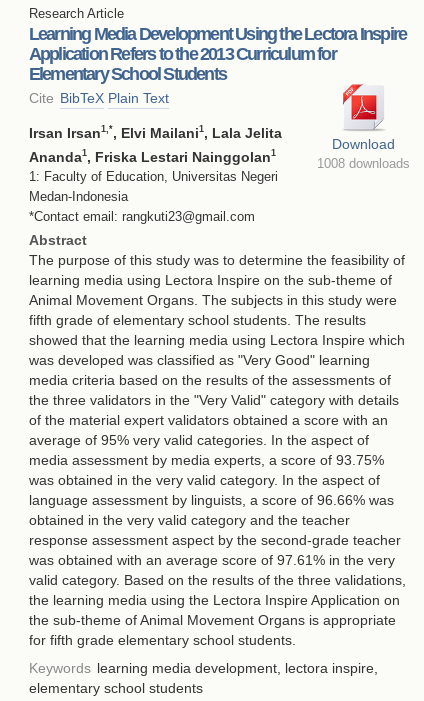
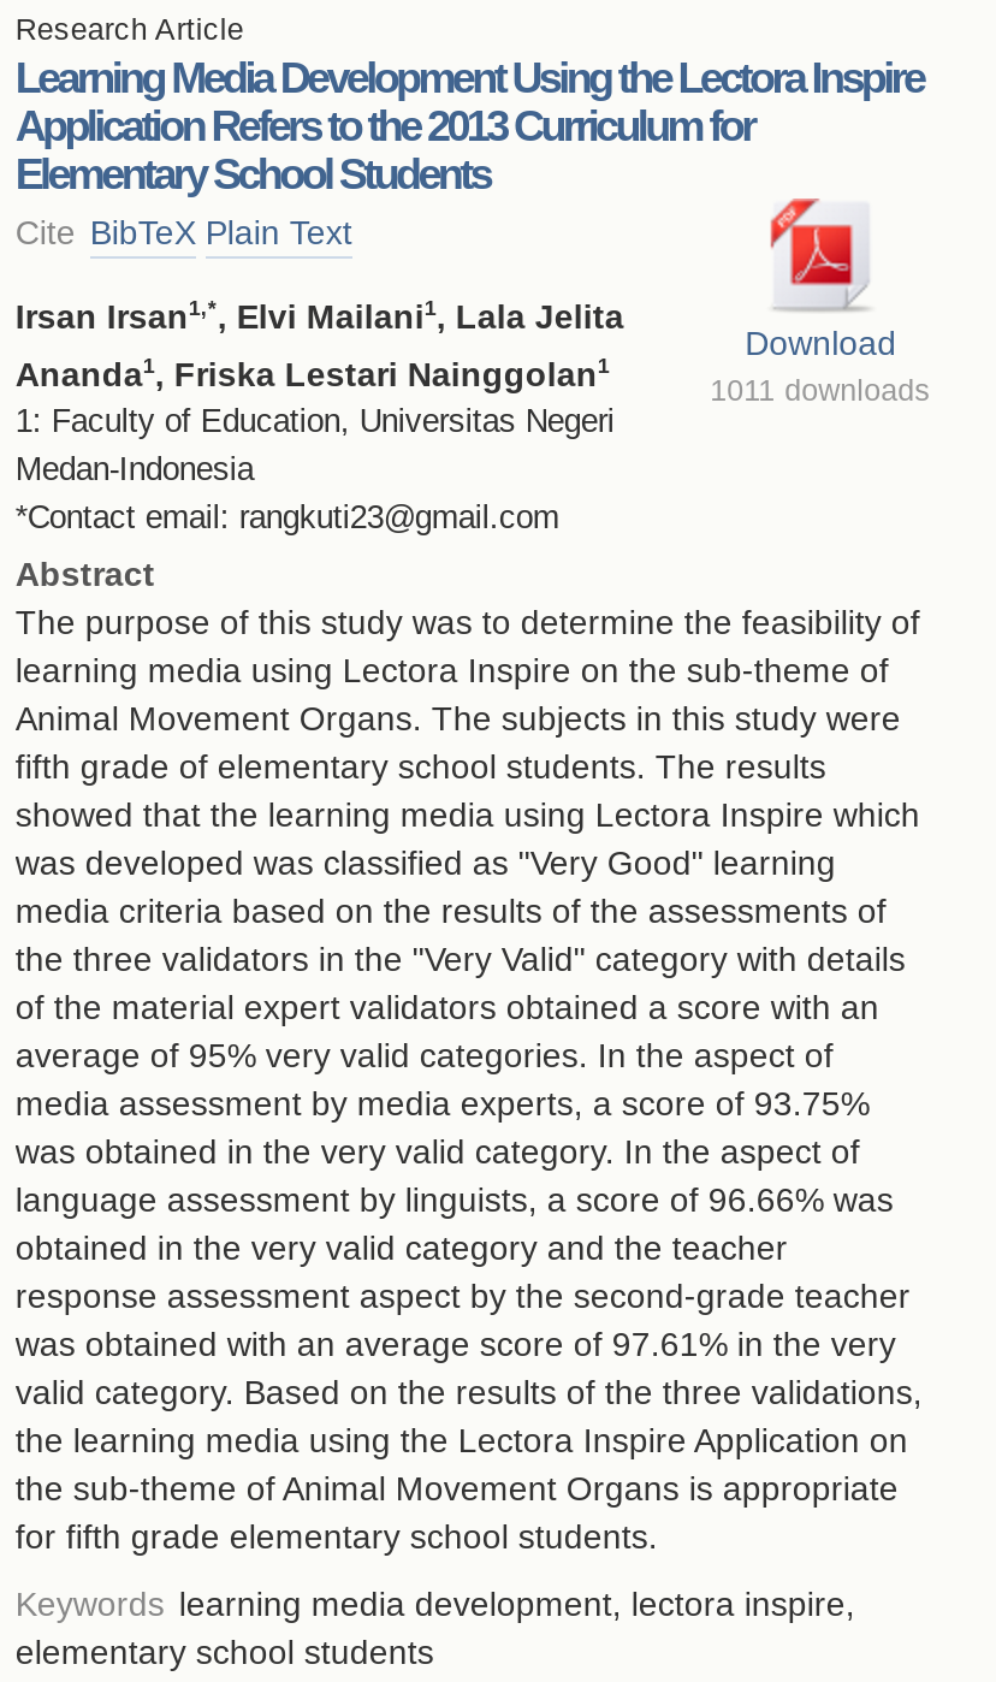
- 1008 downloads
+ 1011 downloads
